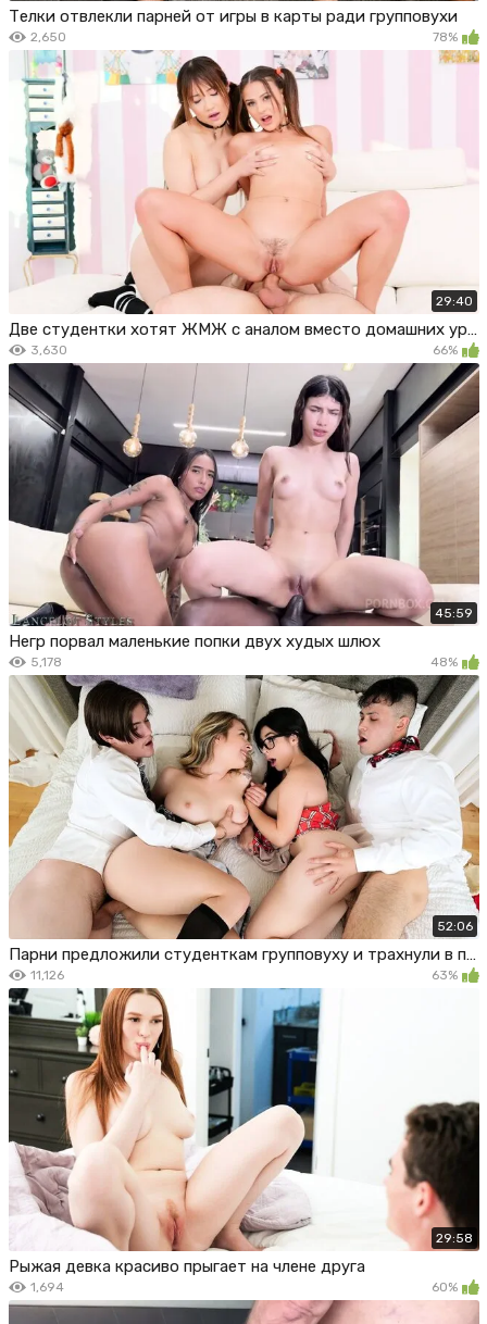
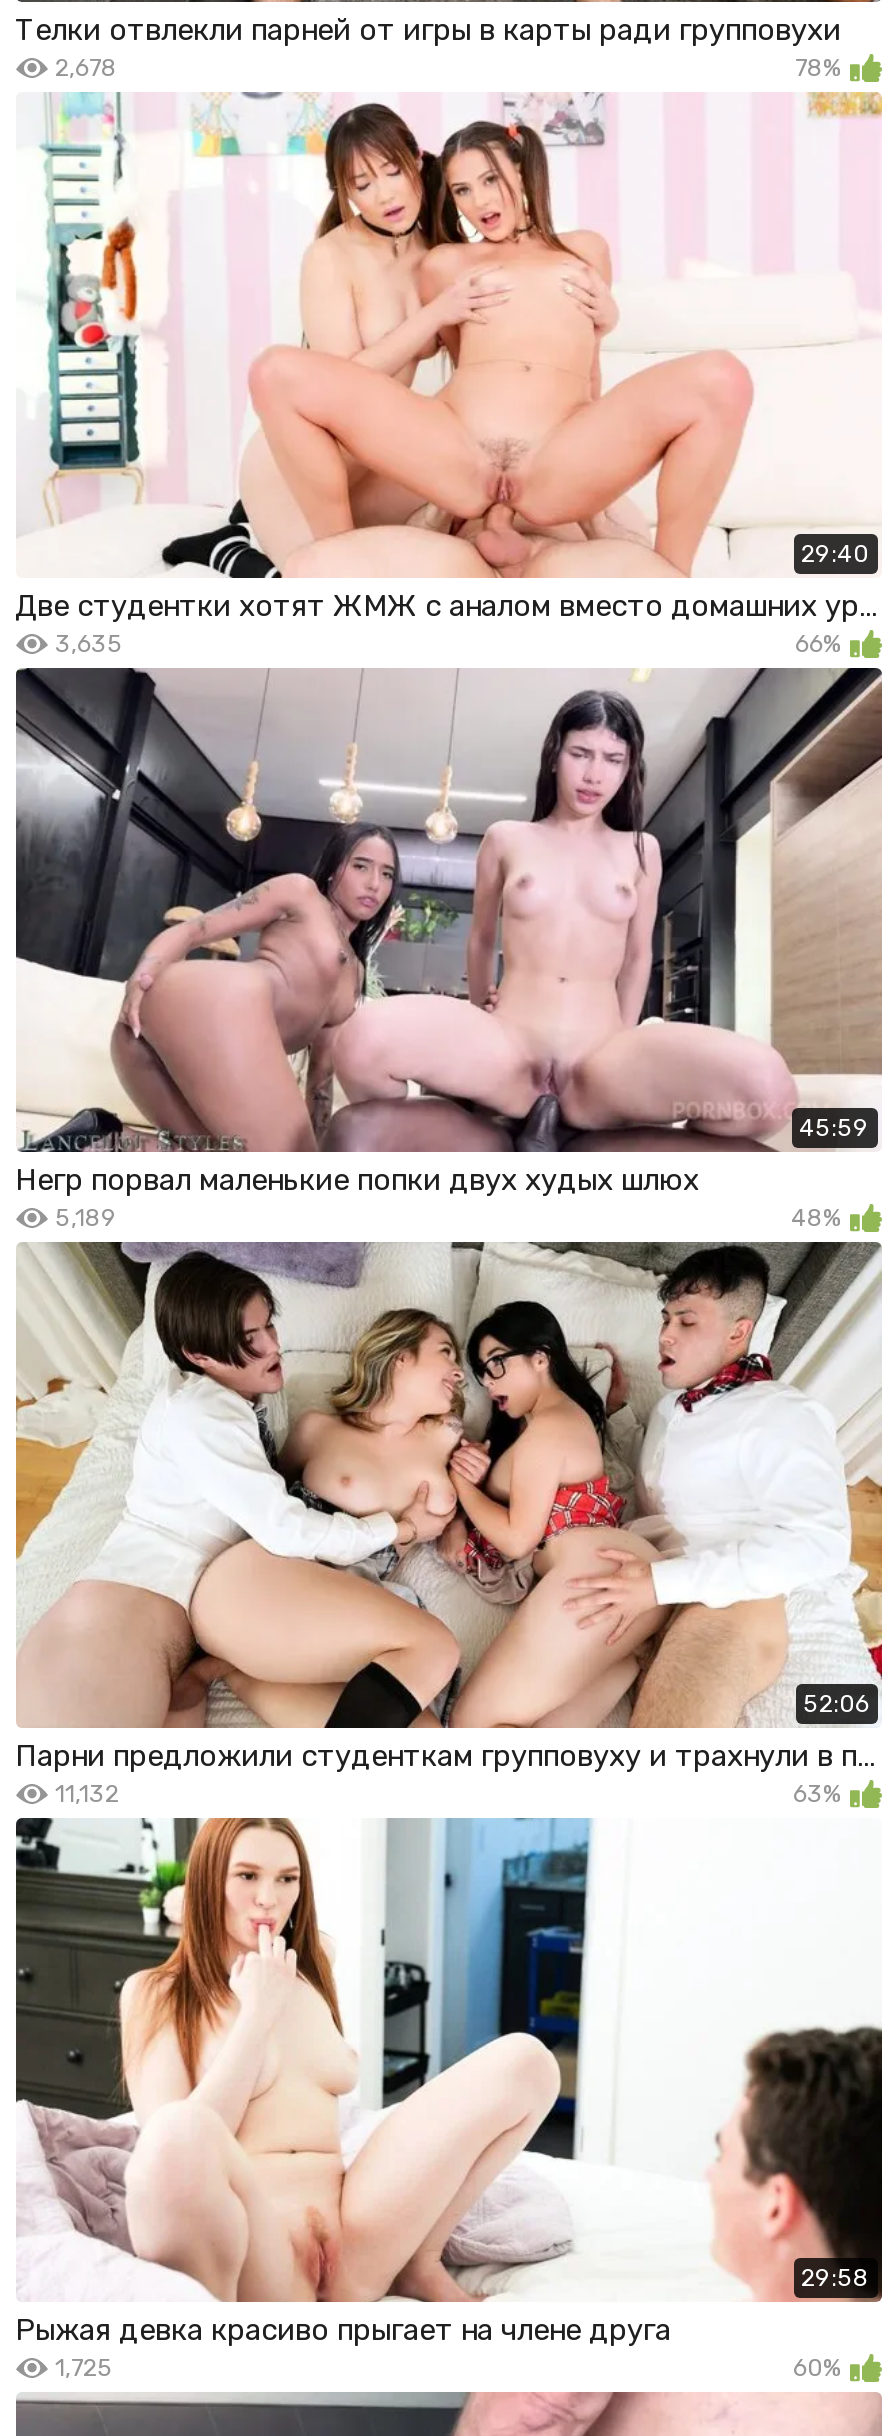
- 2,650
+ 2,678

- 3,630
+ 3,635

- 5,178
+ 5,189

- 11,126
+ 11,132

- 1,694
+ 1,725
